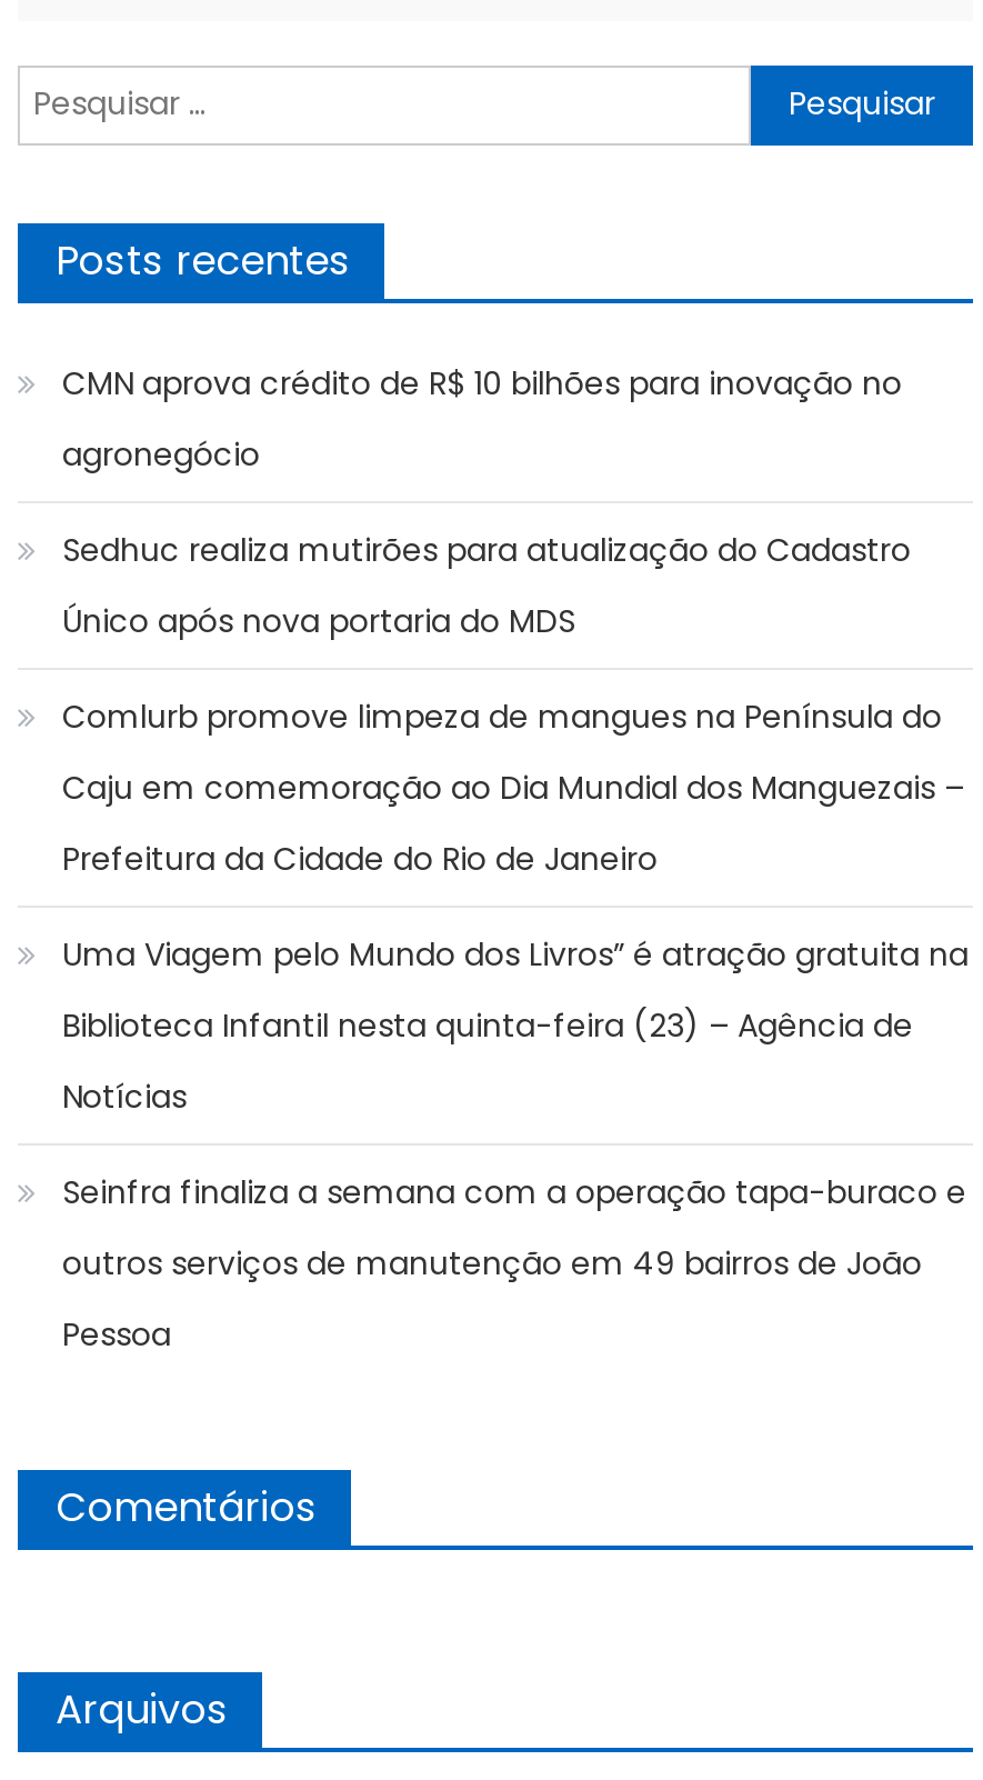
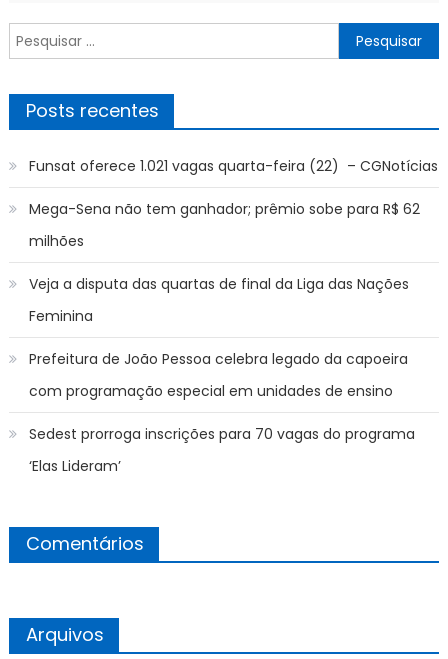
- CMN aprova crédito de R$ 10 bilhões para inovação no
- agronegócio
- Sedhuc realiza mutirões para atualização do Cadastro
- Único após nova portaria do MDS
- Comlurb promove limpeza de mangues na Península do
- Caju em comemoração ao Dia Mundial dos Manguezais –
- Prefeitura da Cidade do Rio de Janeiro
- Uma Viagem pelo Mundo dos Livros” é atração gratuita na
- Biblioteca Infantil nesta quinta-feira (23) – Agência de
- Notícias
- Seinfra finaliza a semana com a operação tapa-buraco e
- outros serviços de manutenção em 49 bairros de João
- Pessoa
+ Funsat oferece 1.021 vagas quarta-feira (22) – CGNotícias
+ Mega-Sena não tem ganhador; prêmio sobe para R$ 62
+ milhões
+ Veja a disputa das quartas de final da Liga das Nações
+ Feminina
+ Prefeitura de João Pessoa celebra legado da capoeira
+ com programação especial em unidades de ensino
+ Sedest prorroga inscrições para 70 vagas do programa
+ ‘Elas Lideram’
